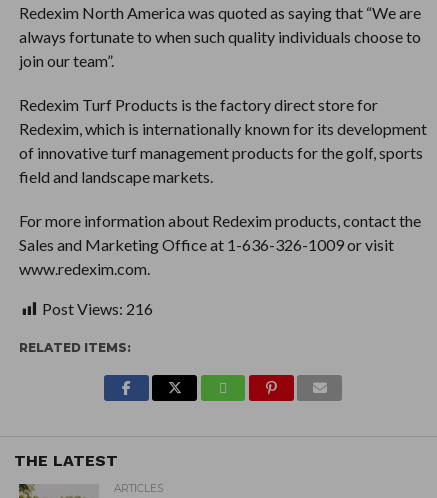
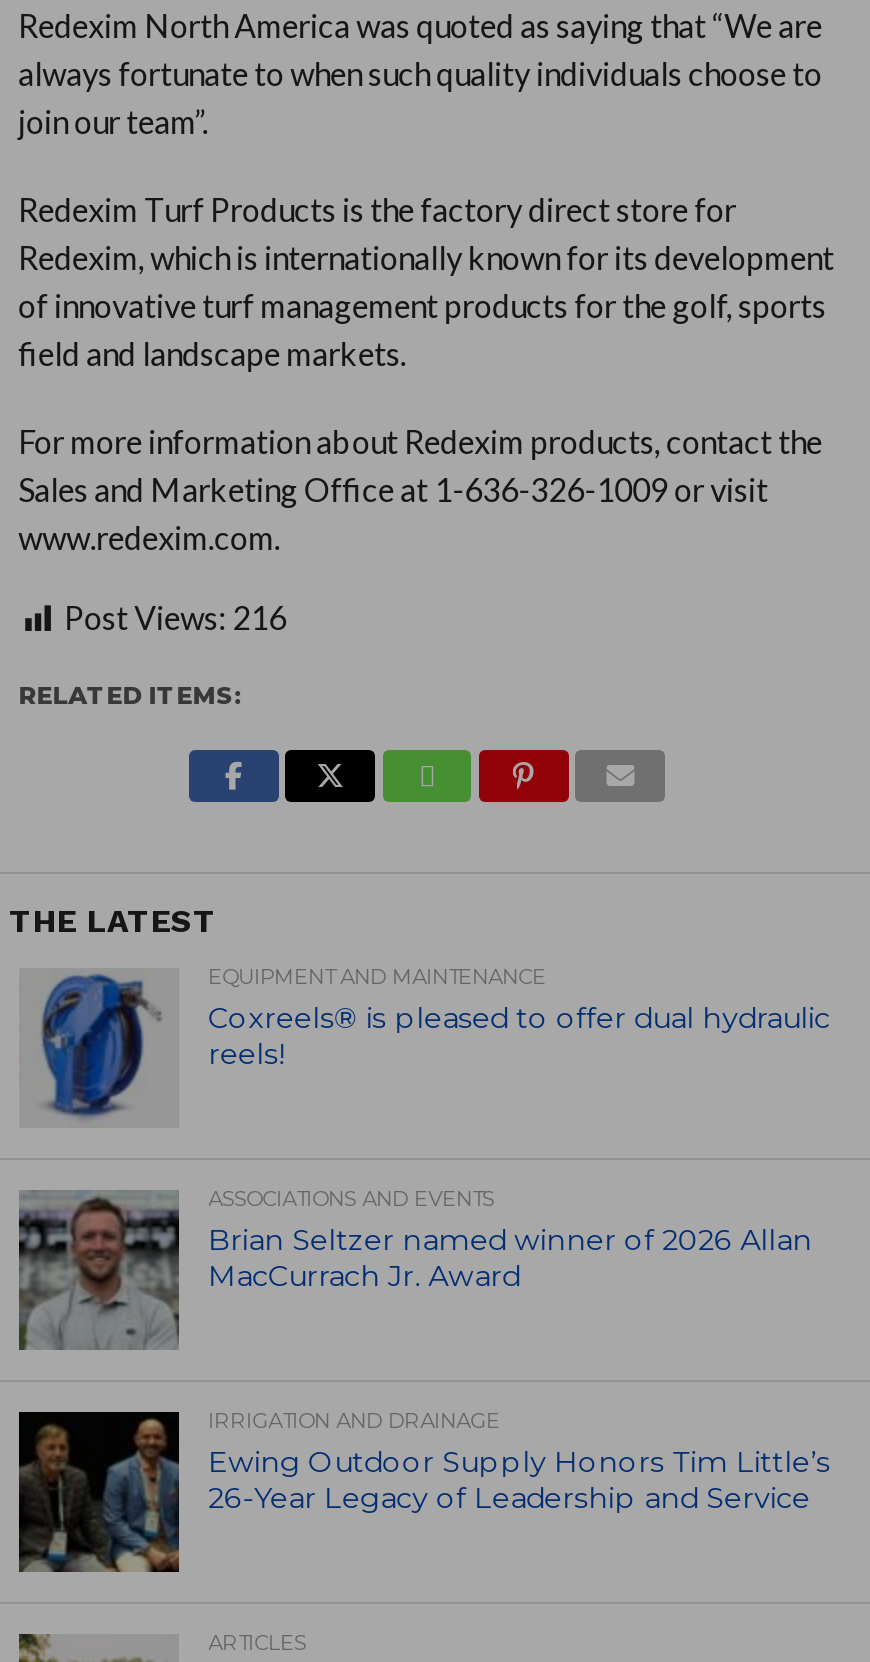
+ [image]
+ ASSOCIATIONS AND EVENTS
+ Brian Seltzer named winner of 2026 Allan
+ MacCurrach Jr. Award

+ [image]
+ IRRIGATION AND DRAINAGE
+ Ewing Outdoor Supply Honors Tim Little’s
+ 26-Year Legacy of Leadership and Service

+ [image]
+ EQUIPMENT AND MAINTENANCE
+ Coxreels® is pleased to offer dual hydraulic
+ reels!
